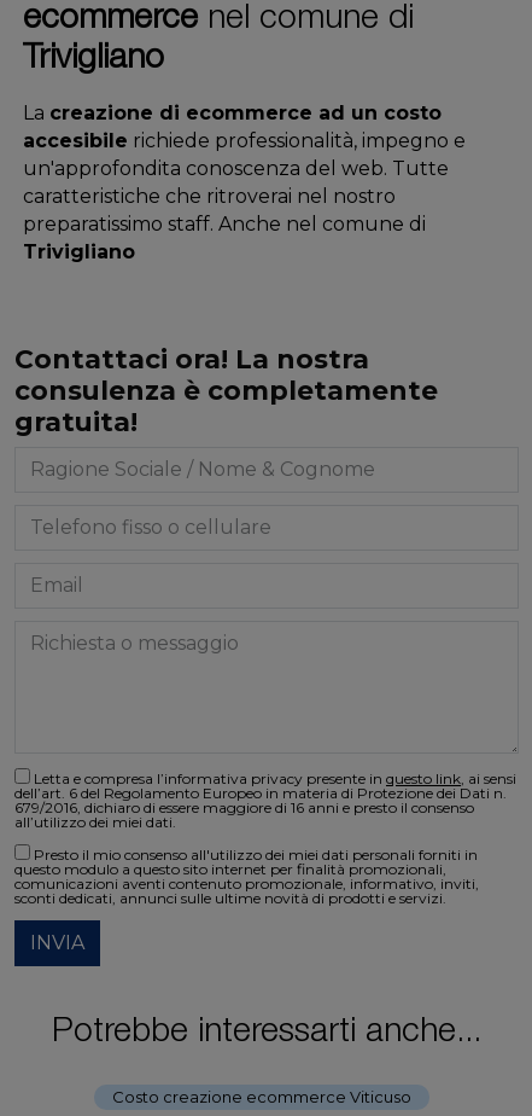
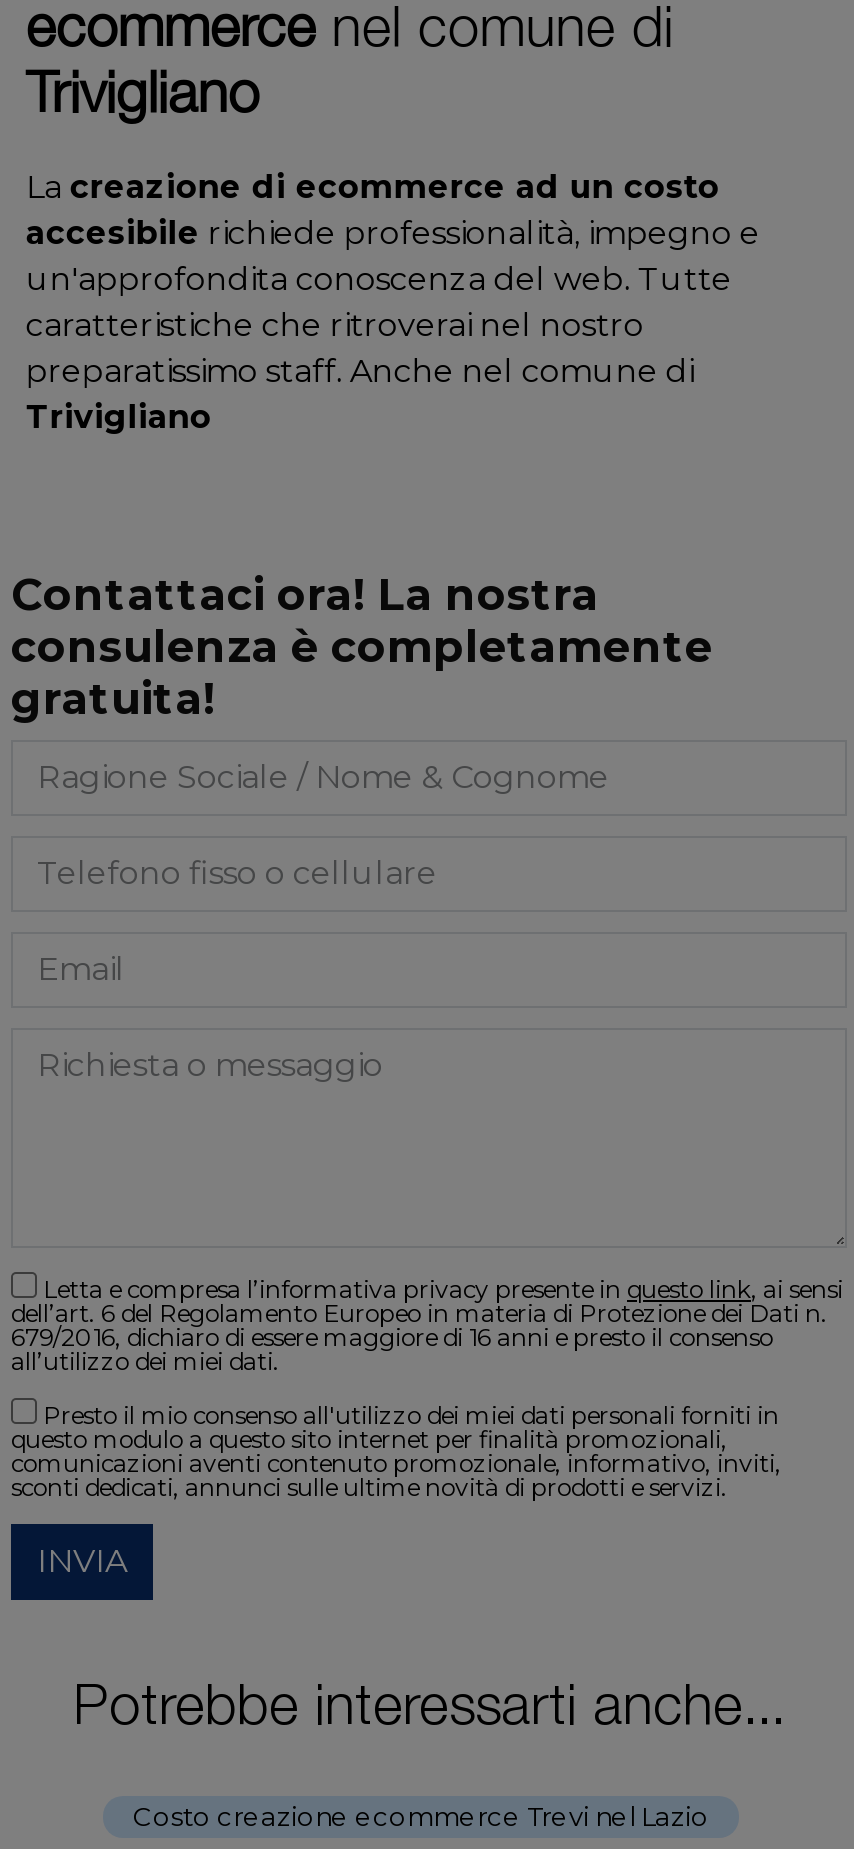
- Costo creazione ecommerce Viticuso
+ Costo creazione ecommerce Trevi nel Lazio
